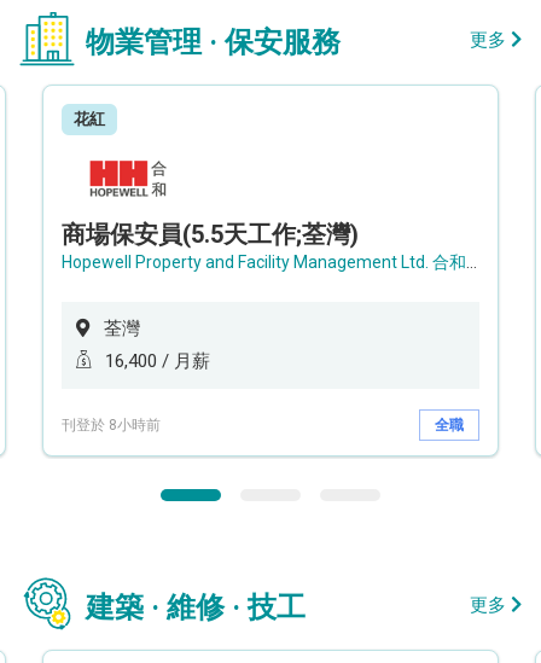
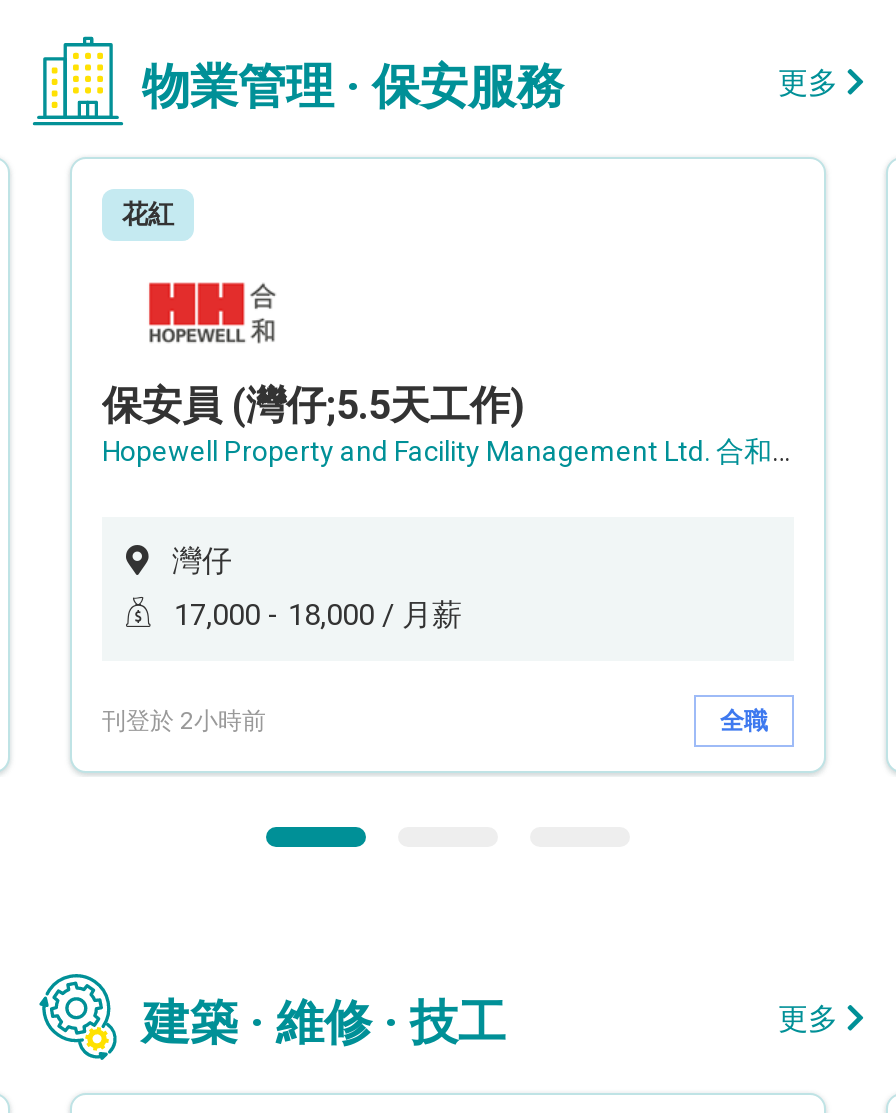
- 商場保安員(5.5天工作;荃灣)
+ 保安員 (灣仔;5.5天工作)

- 荃灣
+ 灣仔

- 16,400 / 月薪
+ 17,000 - 18,000 / 月薪

- 刊登於 8小時前
+ 刊登於 2小時前
